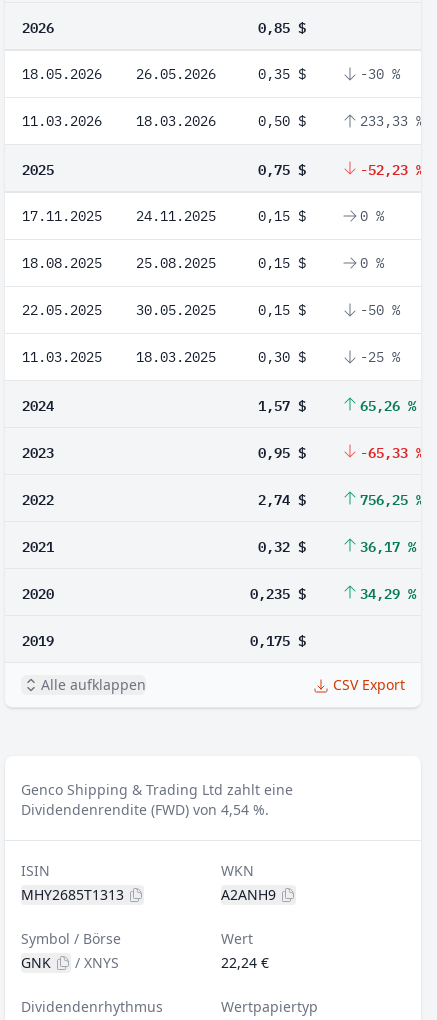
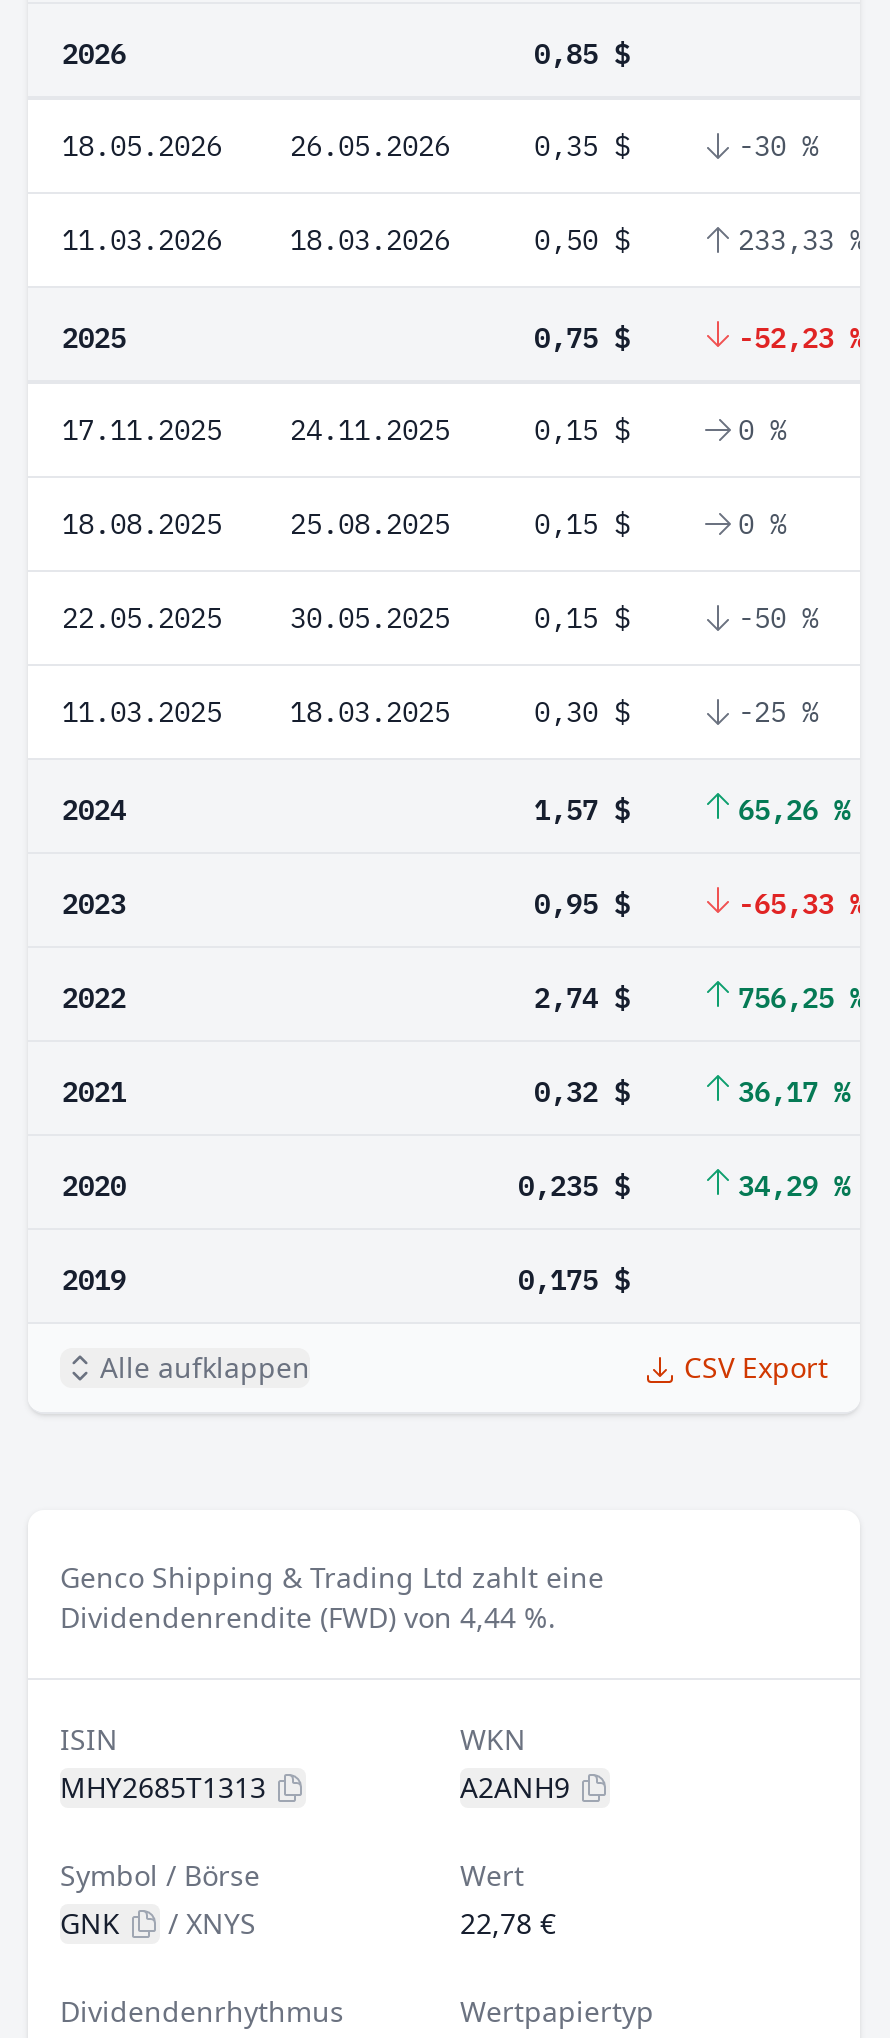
- Dividendenrendite (FWD) von 4,54 %.
+ Dividendenrendite (FWD) von 4,44 %.

- 22,24 €
+ 22,78 €
